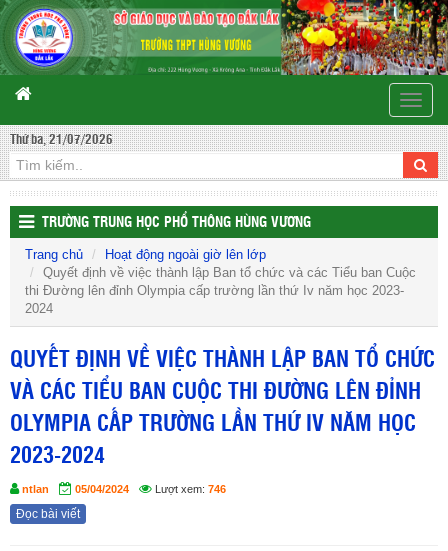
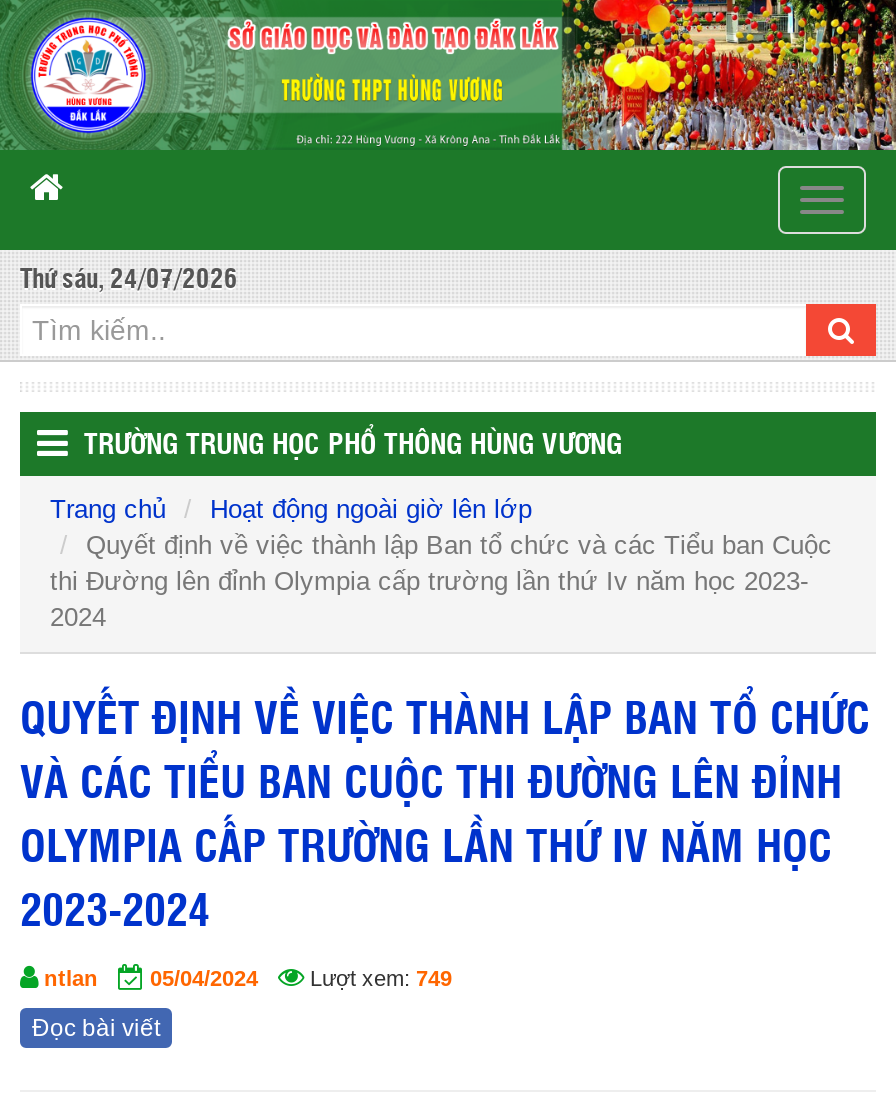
- Thứ ba, 21/07/2026
+ Thứ sáu, 24/07/2026

- 05/04/2024 Lượt xem: 746
+ 05/04/2024 Lượt xem: 749
